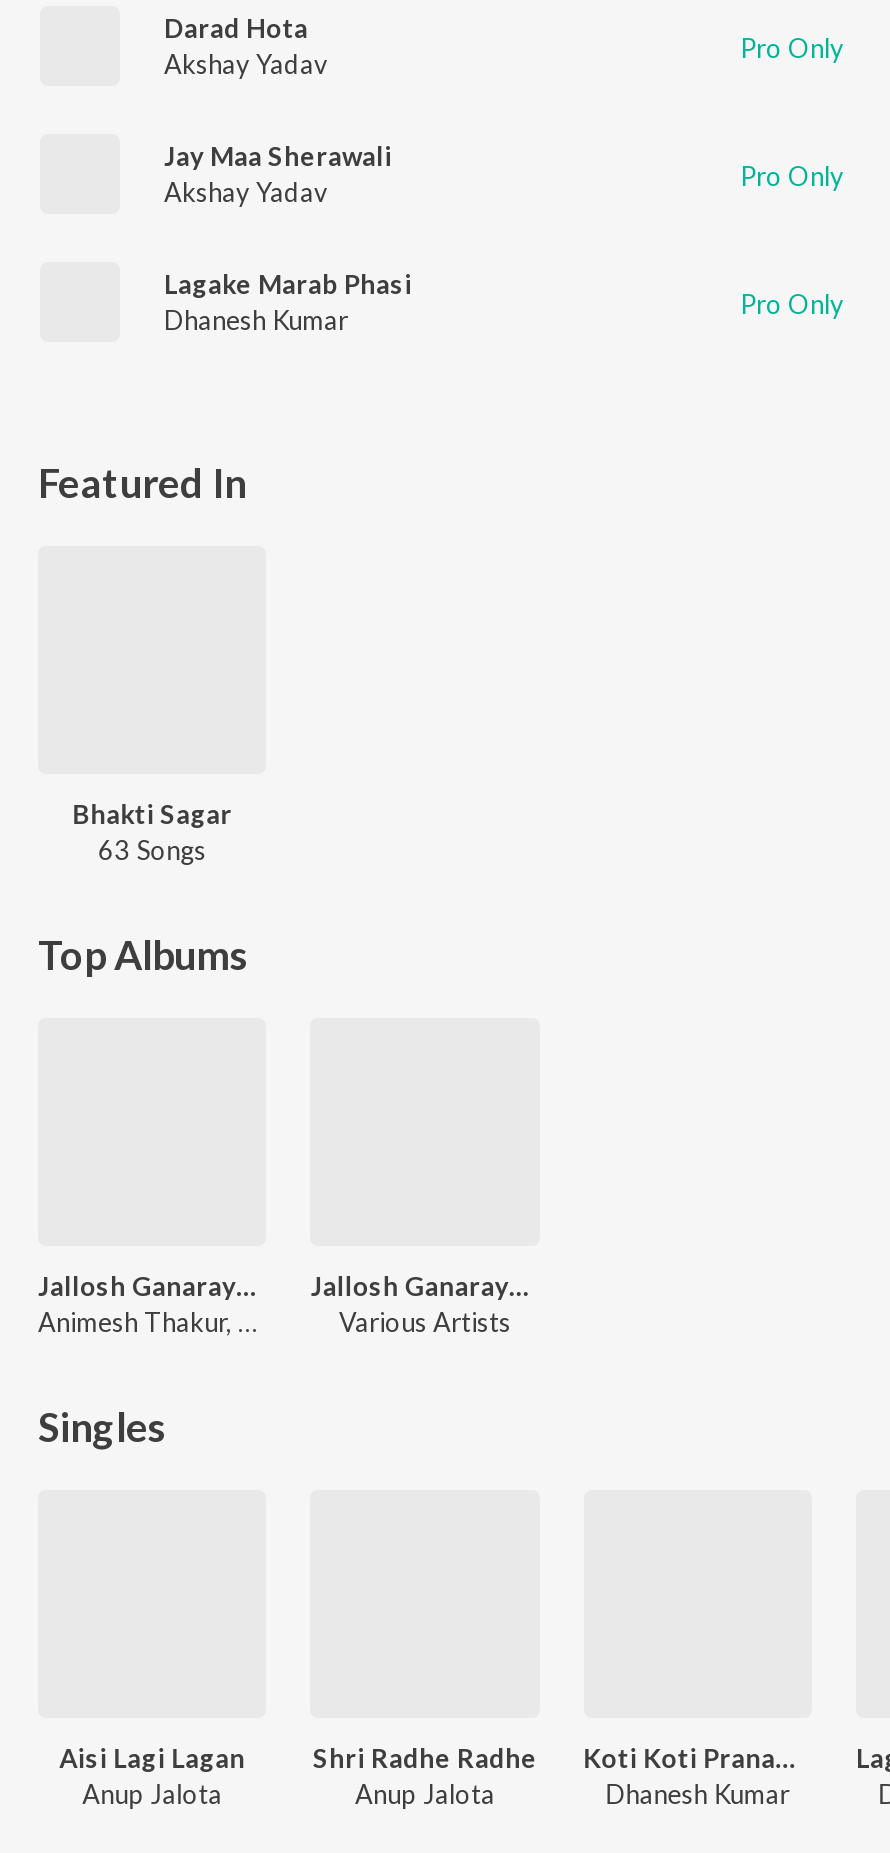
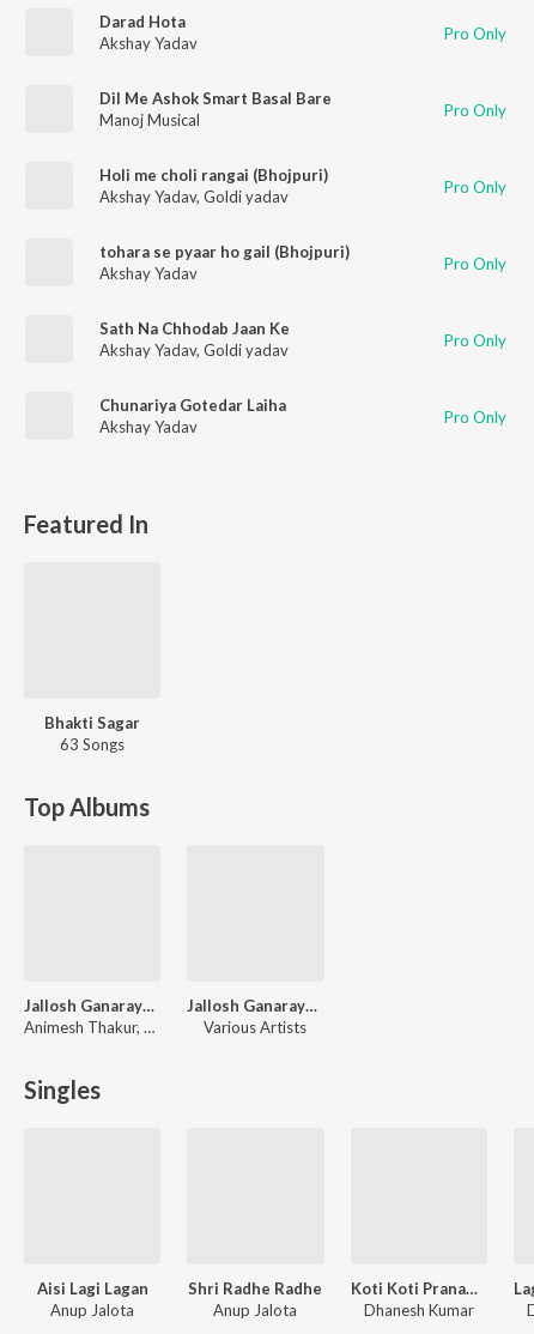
- Jay Maa Sherawali
+ Dil Me Ashok Smart Basal Bare
+ Manoj Musical
+ Pro Only
+ Holi me choli rangai (Bhojpuri)
+ Akshay Yadav, Goldi yadav
+ Pro Only
+ tohara se pyaar ho gail (Bhojpuri)

- Lagake Marab Phasi
- Dhanesh Kumar
+ Sath Na Chhodab Jaan Ke
+ Akshay Yadav, Goldi yadav
+ Pro Only
+ Chunariya Gotedar Laiha
+ Akshay Yadav
